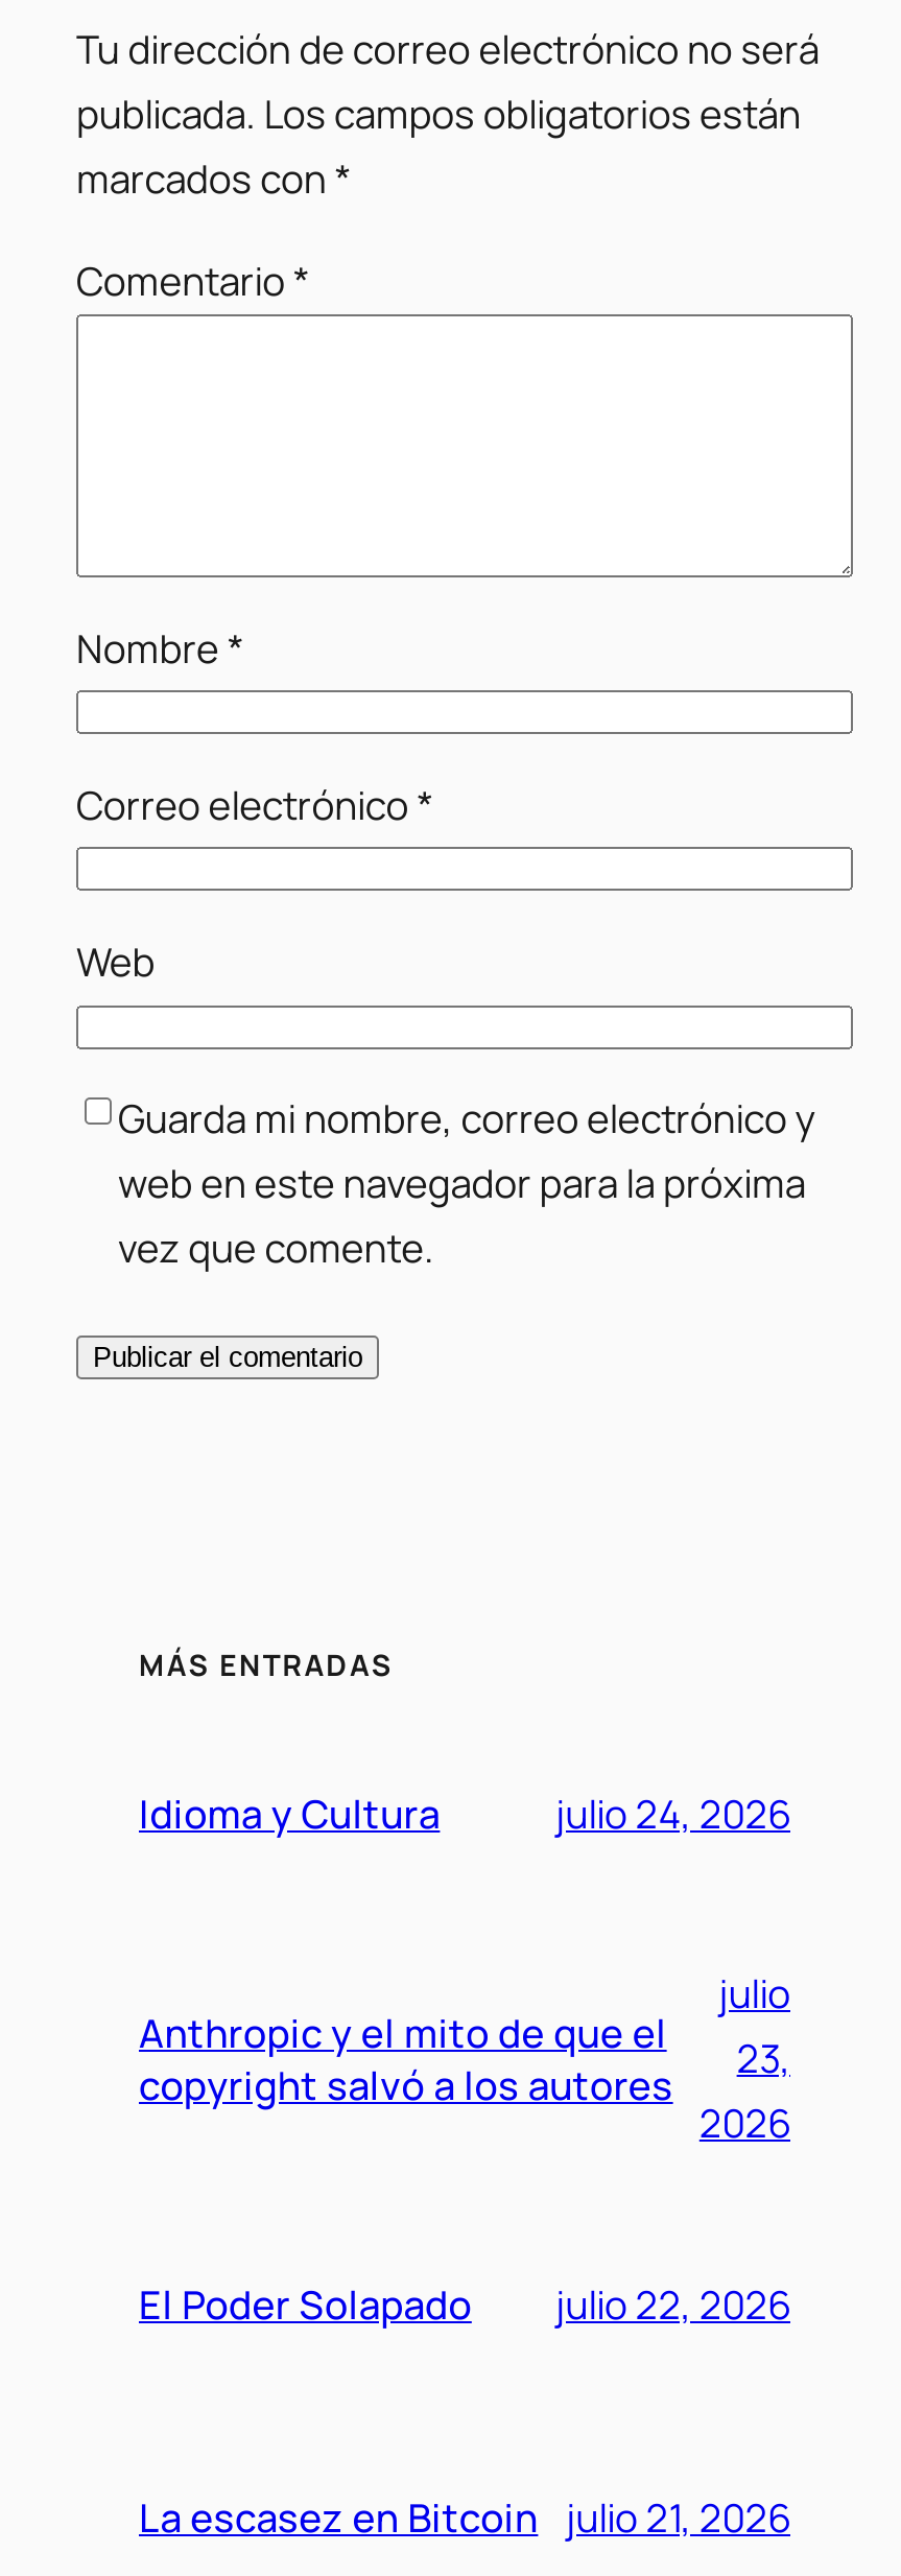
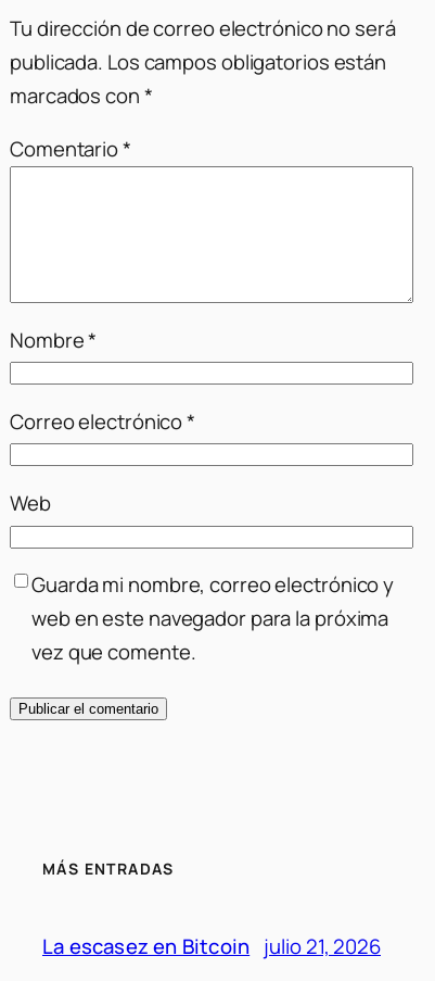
- Idioma y Cultura
- julio 24, 2026

- julio
- 23,
- 2026
- El Poder Solapado
- julio 22, 2026

- Anthropic y el mito de que el
- copyright salvó a los autores
